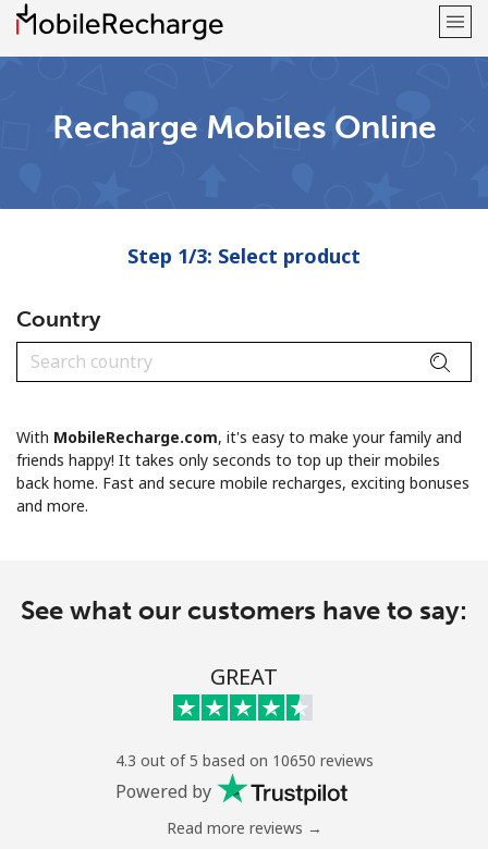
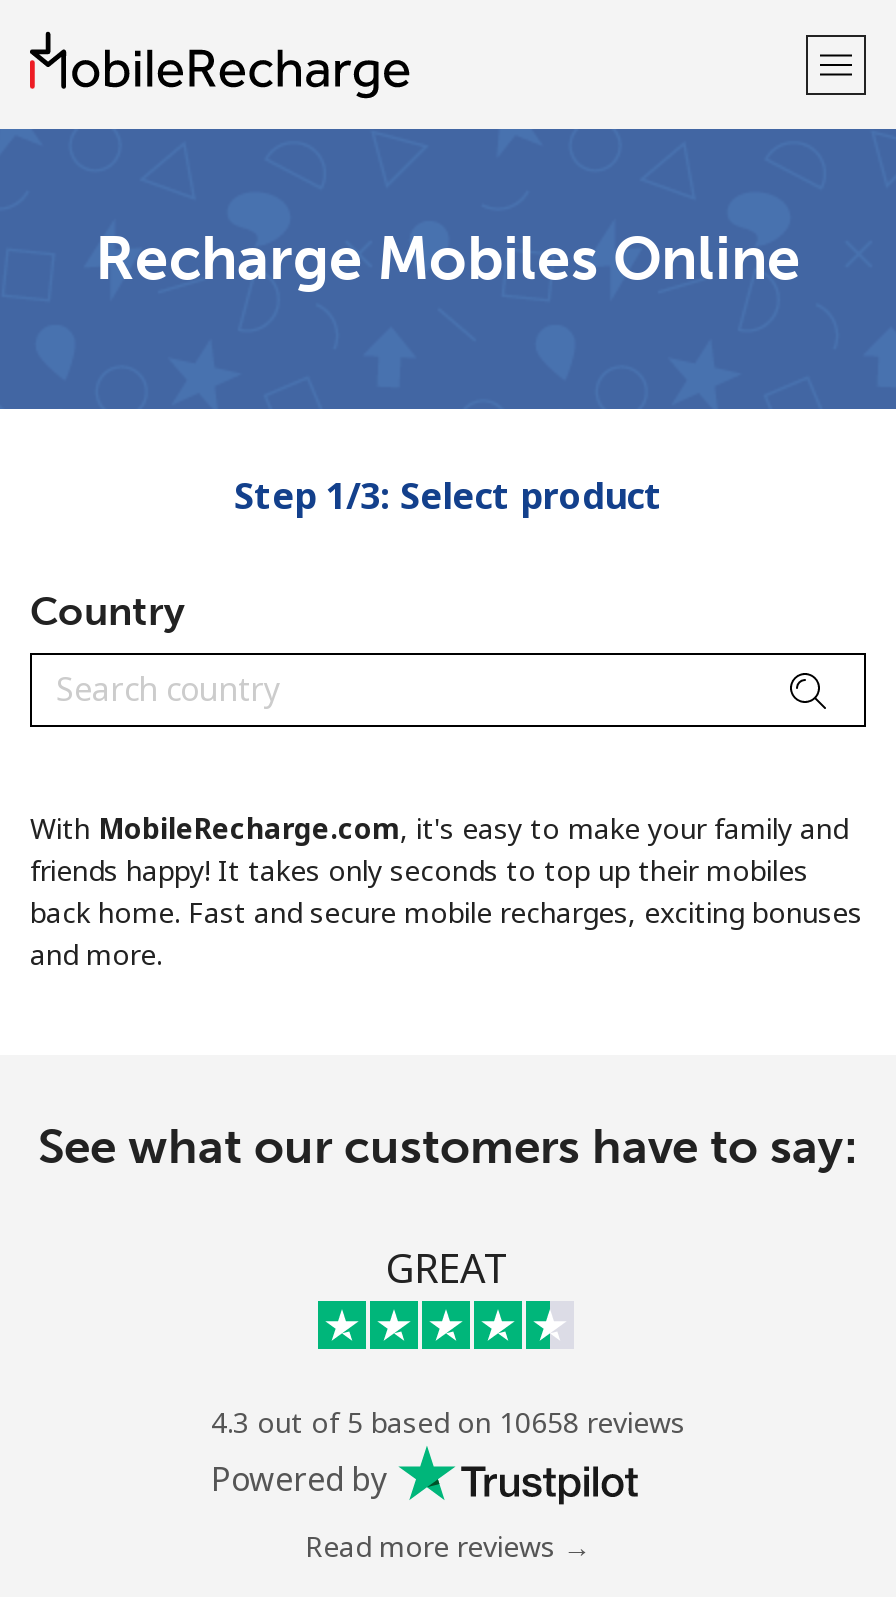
- 4.3 out of 5 based on 10650 reviews
+ 4.3 out of 5 based on 10658 reviews
